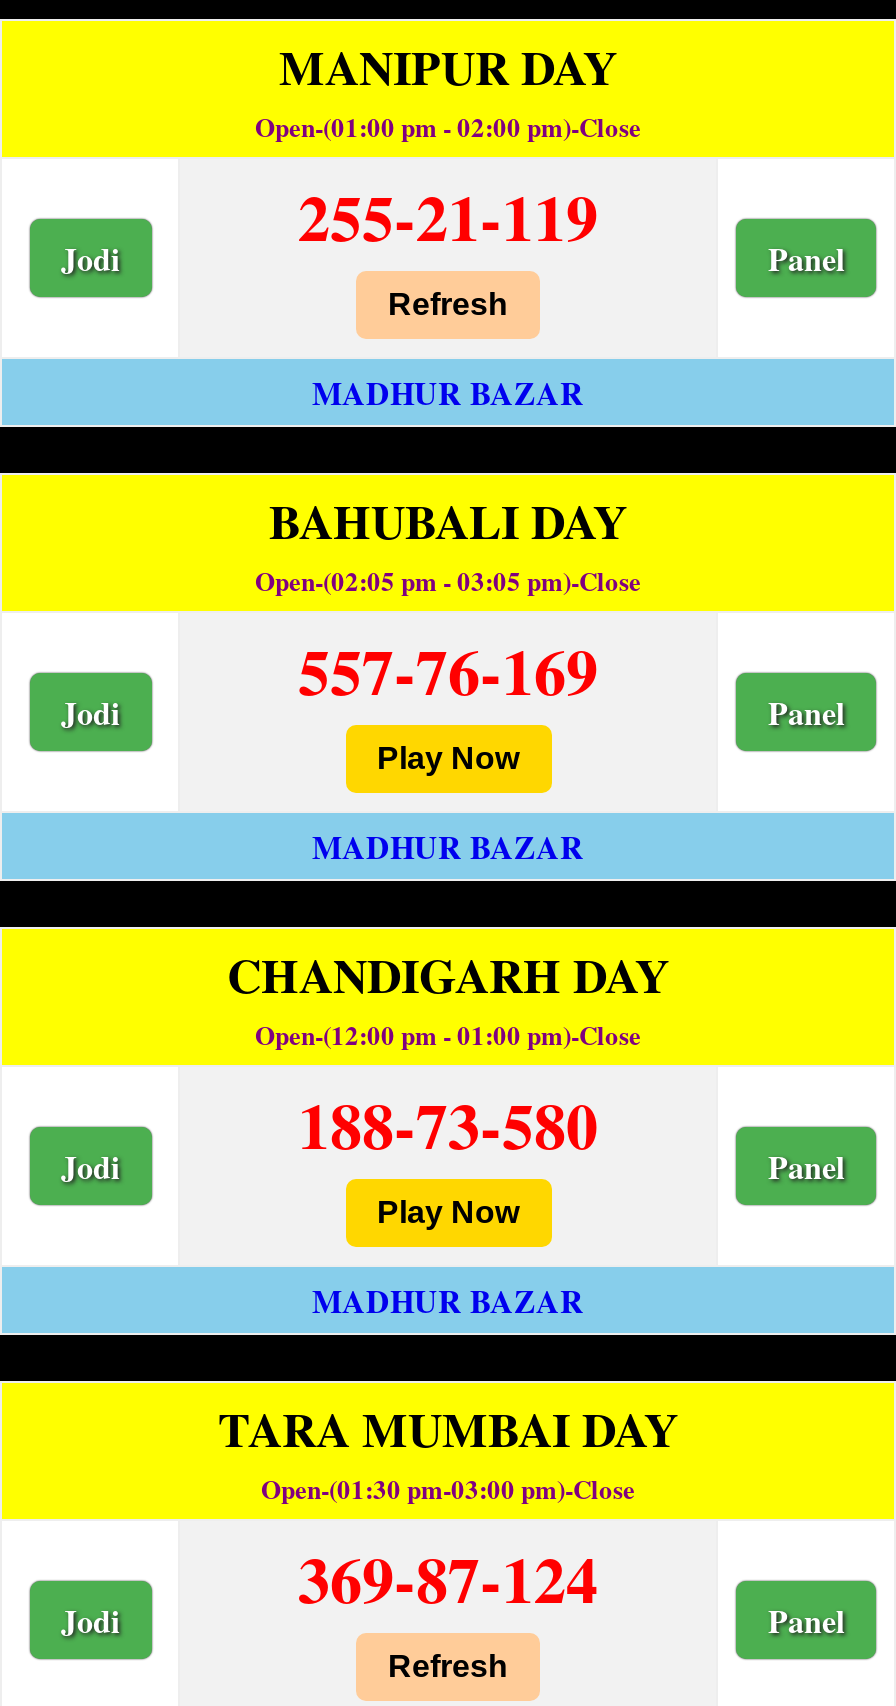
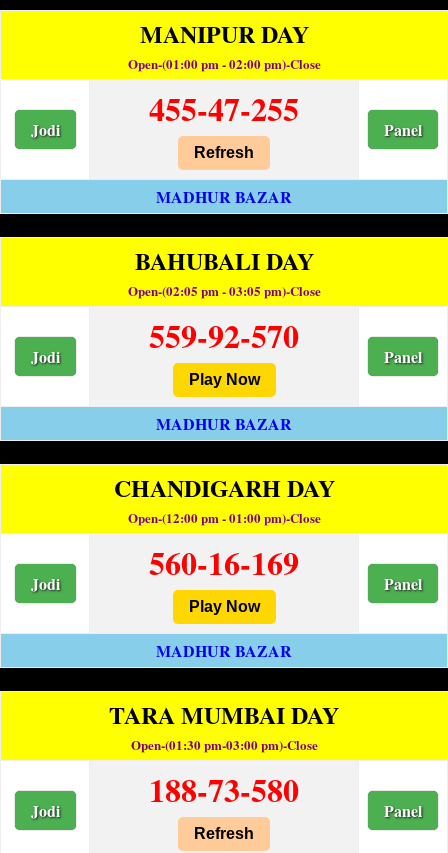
- 255-21-119
+ 455-47-255

- 557-76-169
+ 559-92-570

- 188-73-580
+ 560-16-169

- 369-87-124
+ 188-73-580
